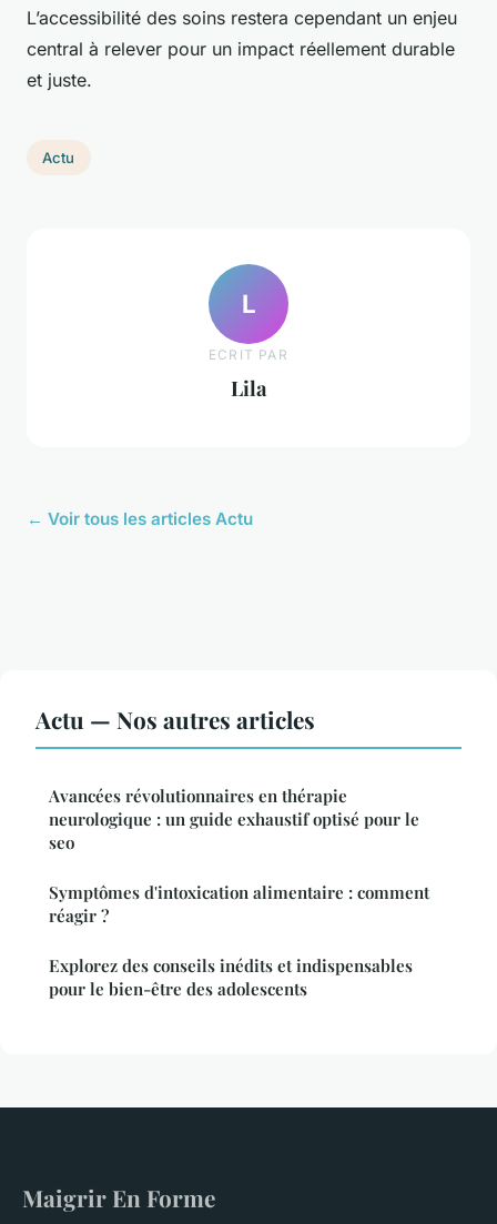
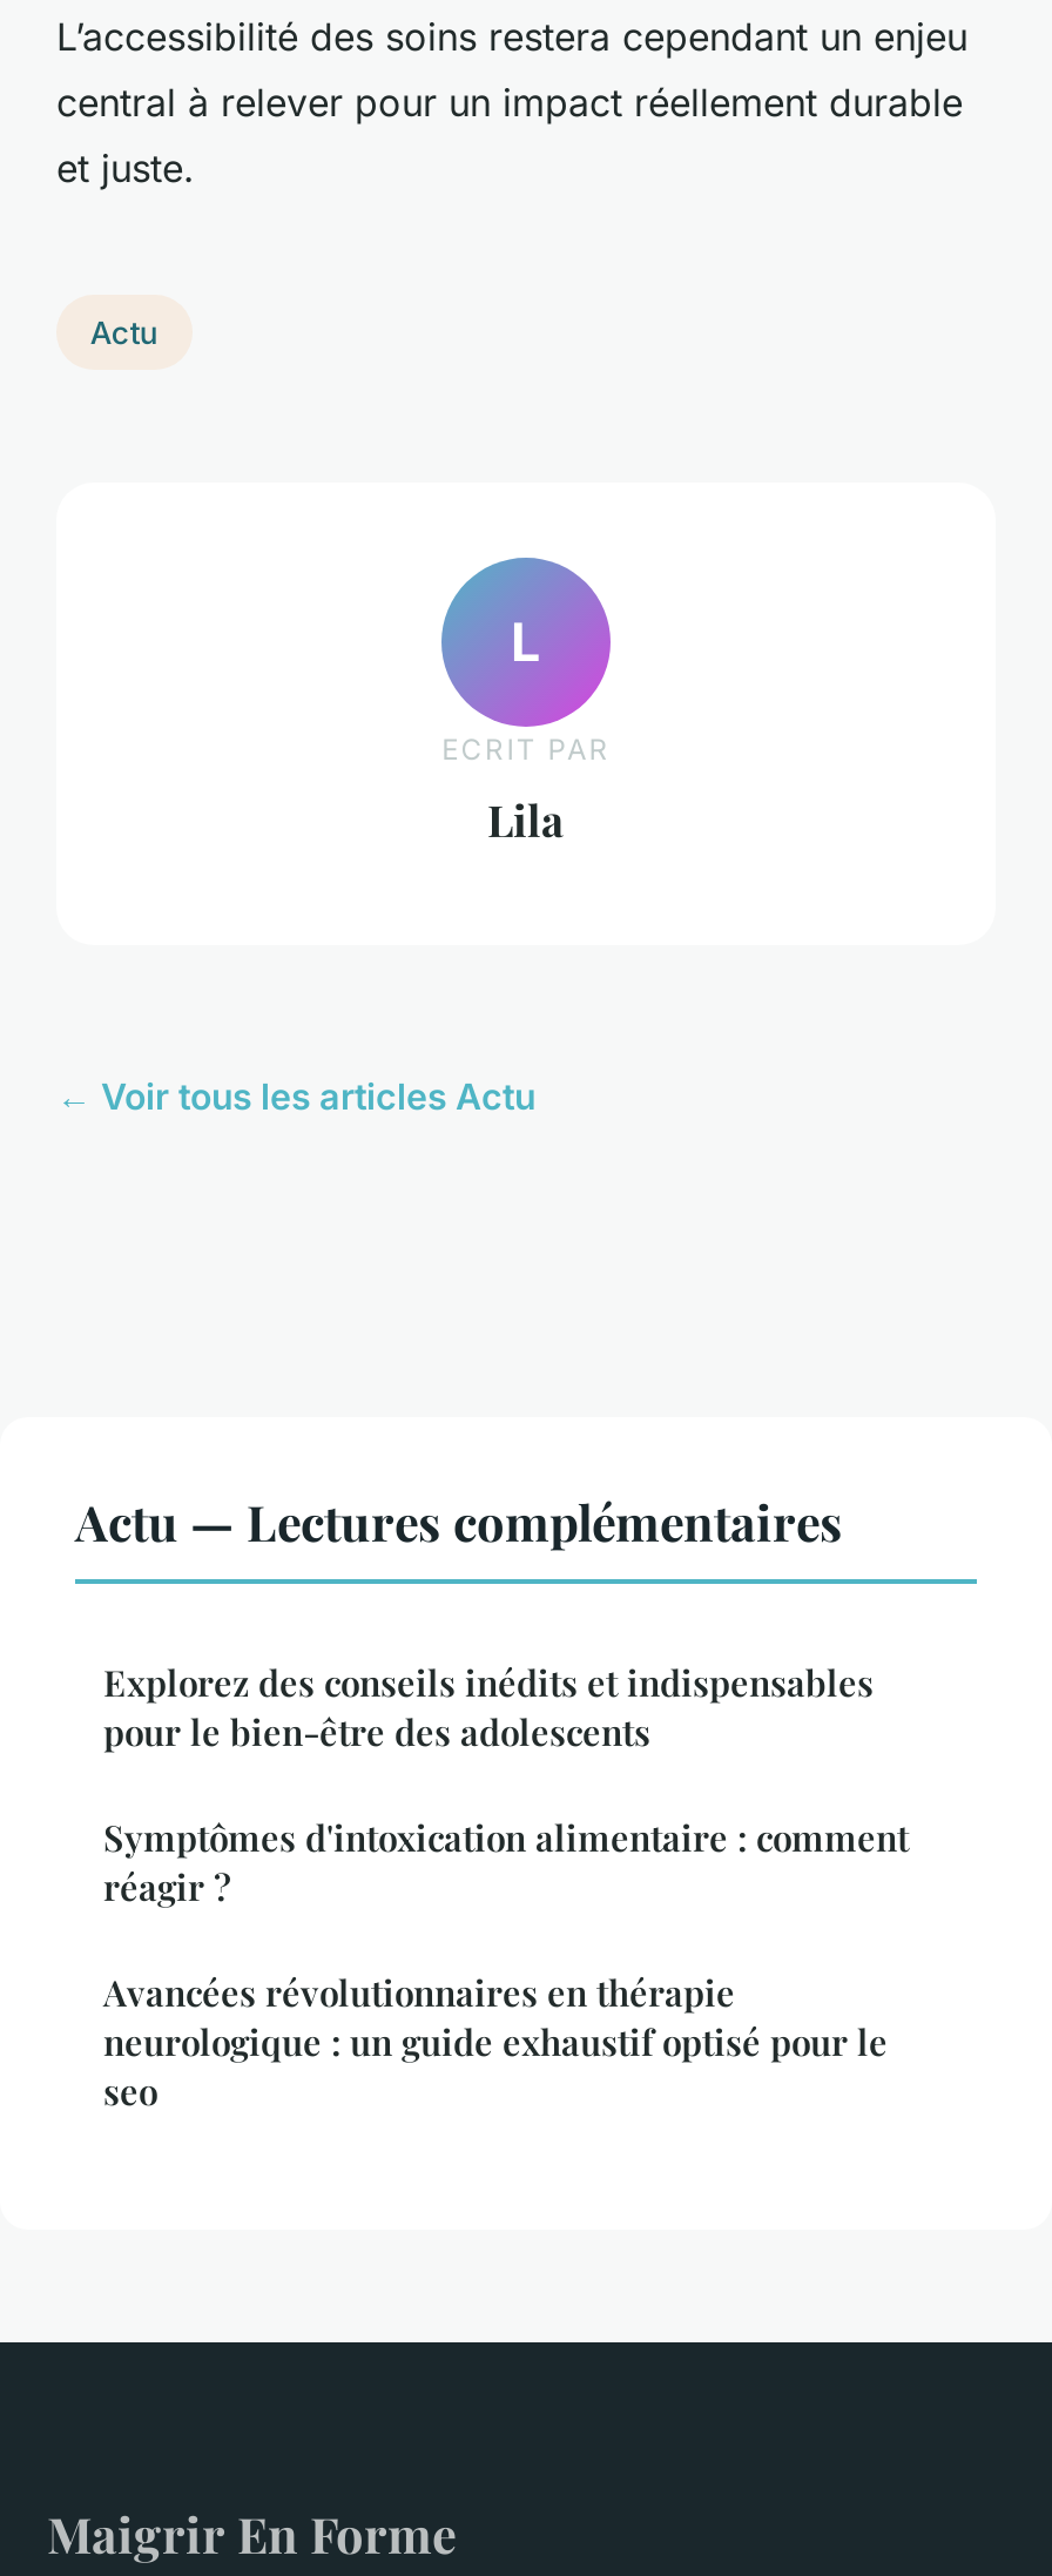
- Actu — Nos autres articles
+ Actu — Lectures complémentaires

moved down: Avancées révolutionnaires en thérapie | neurologique : un guide exhaustif optisé pour le | seo

moved up: Symptômes d'intoxication alimentaire : comment | réagir ? | Explorez des conseils inédits et indispensables | pour le bien-être des adolescents
